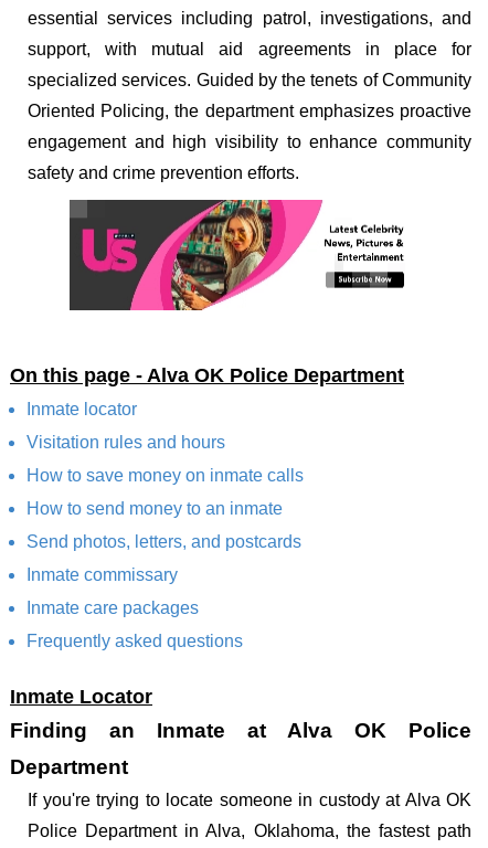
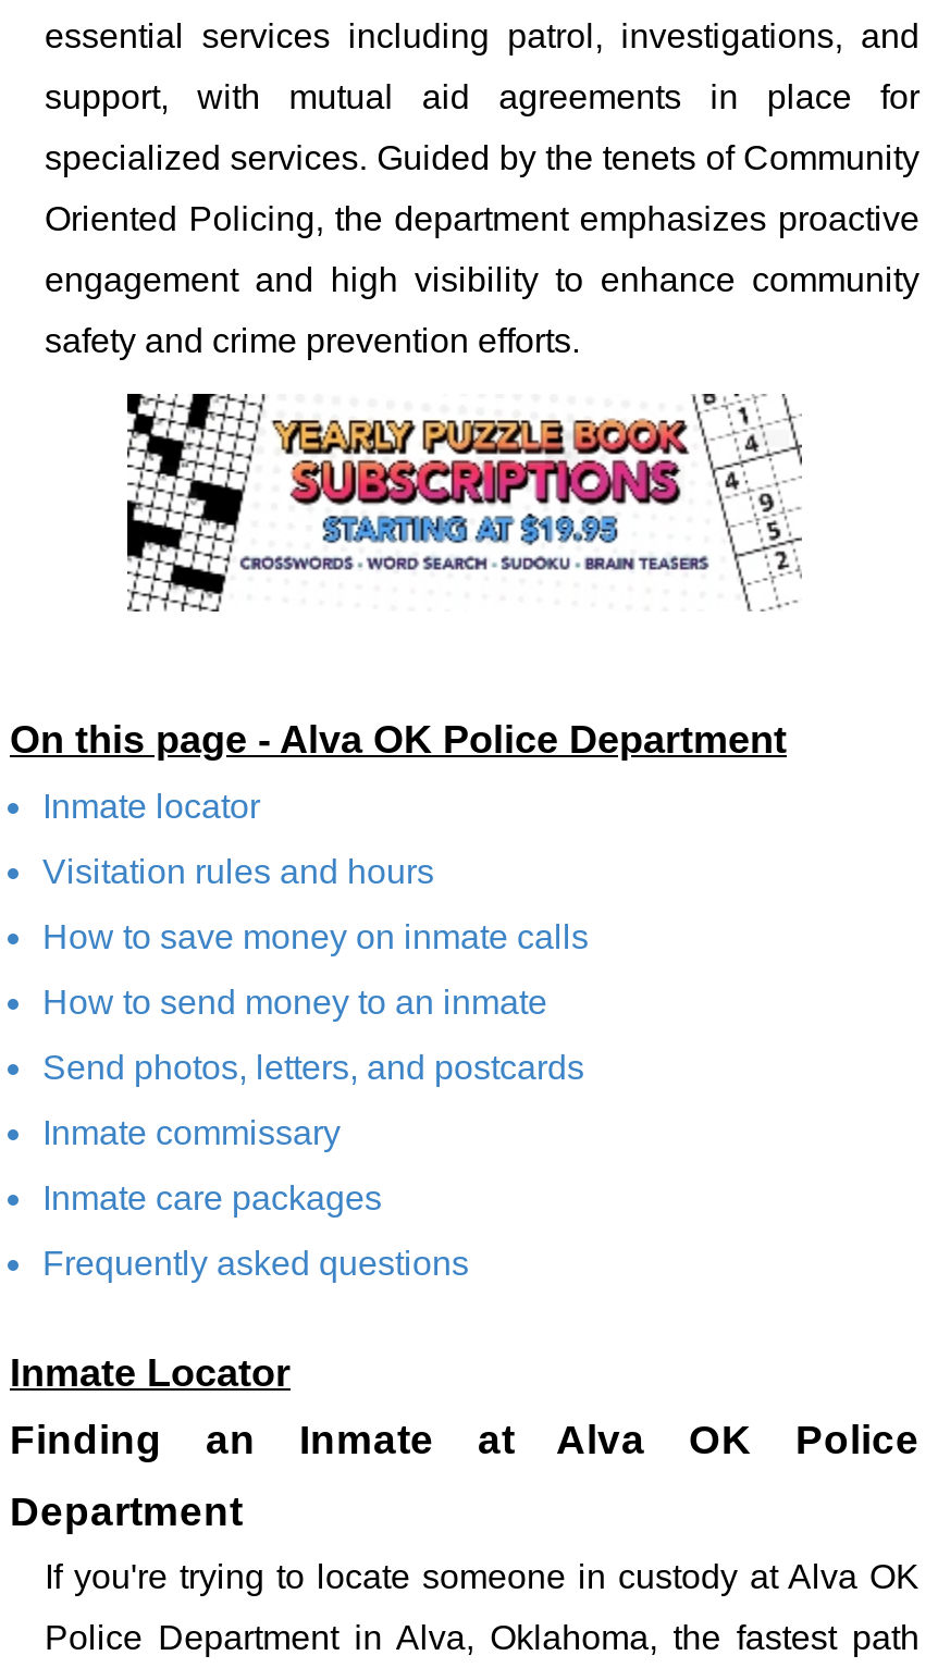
- [image]
+ [image]
